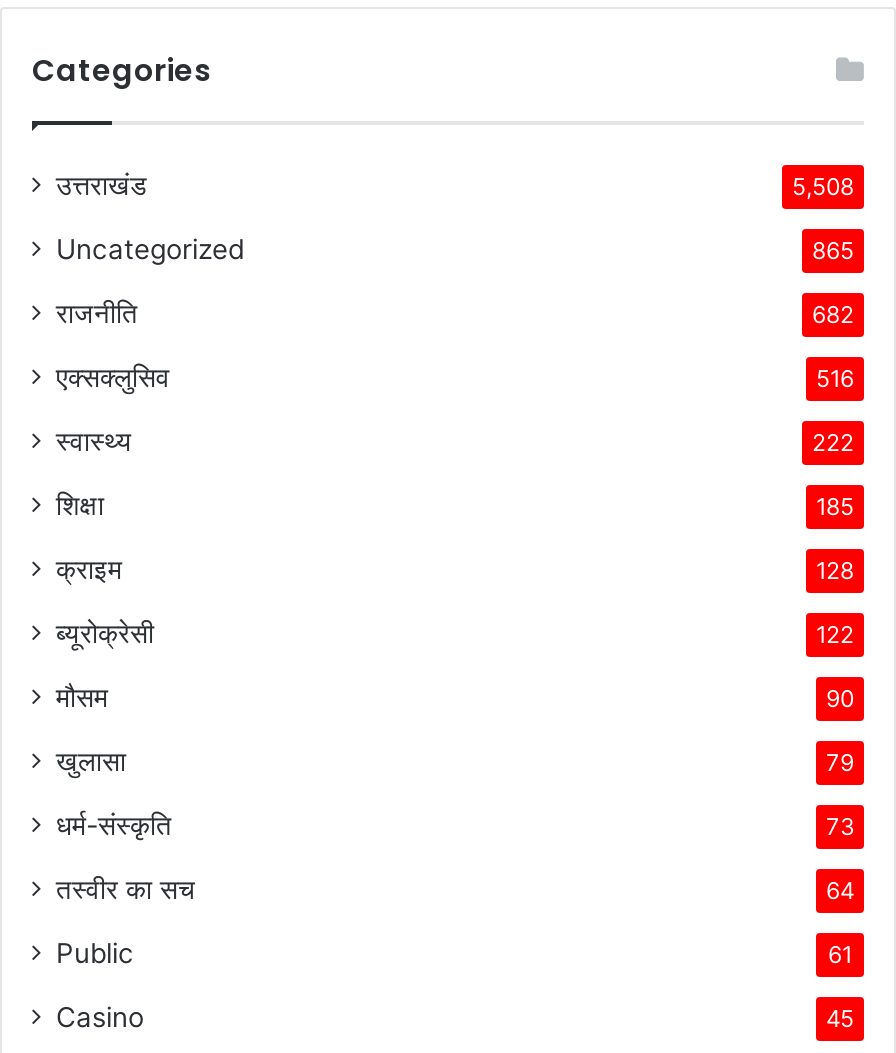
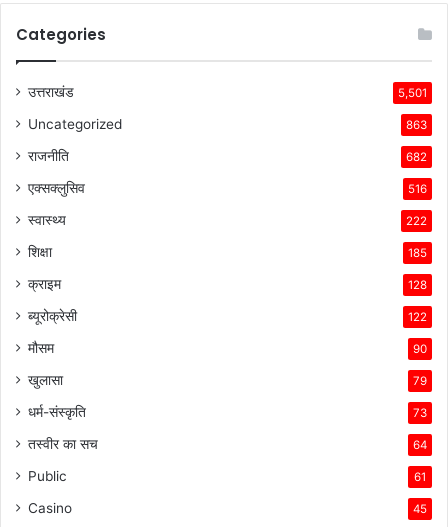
- 5,508
+ 5,501

- 865
+ 863
